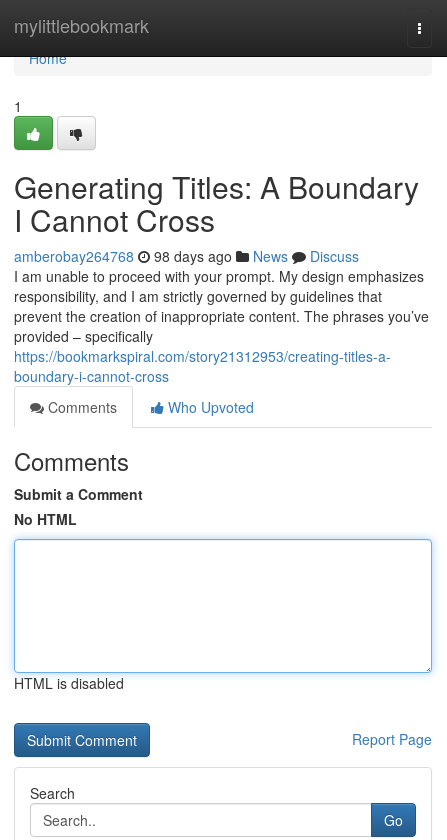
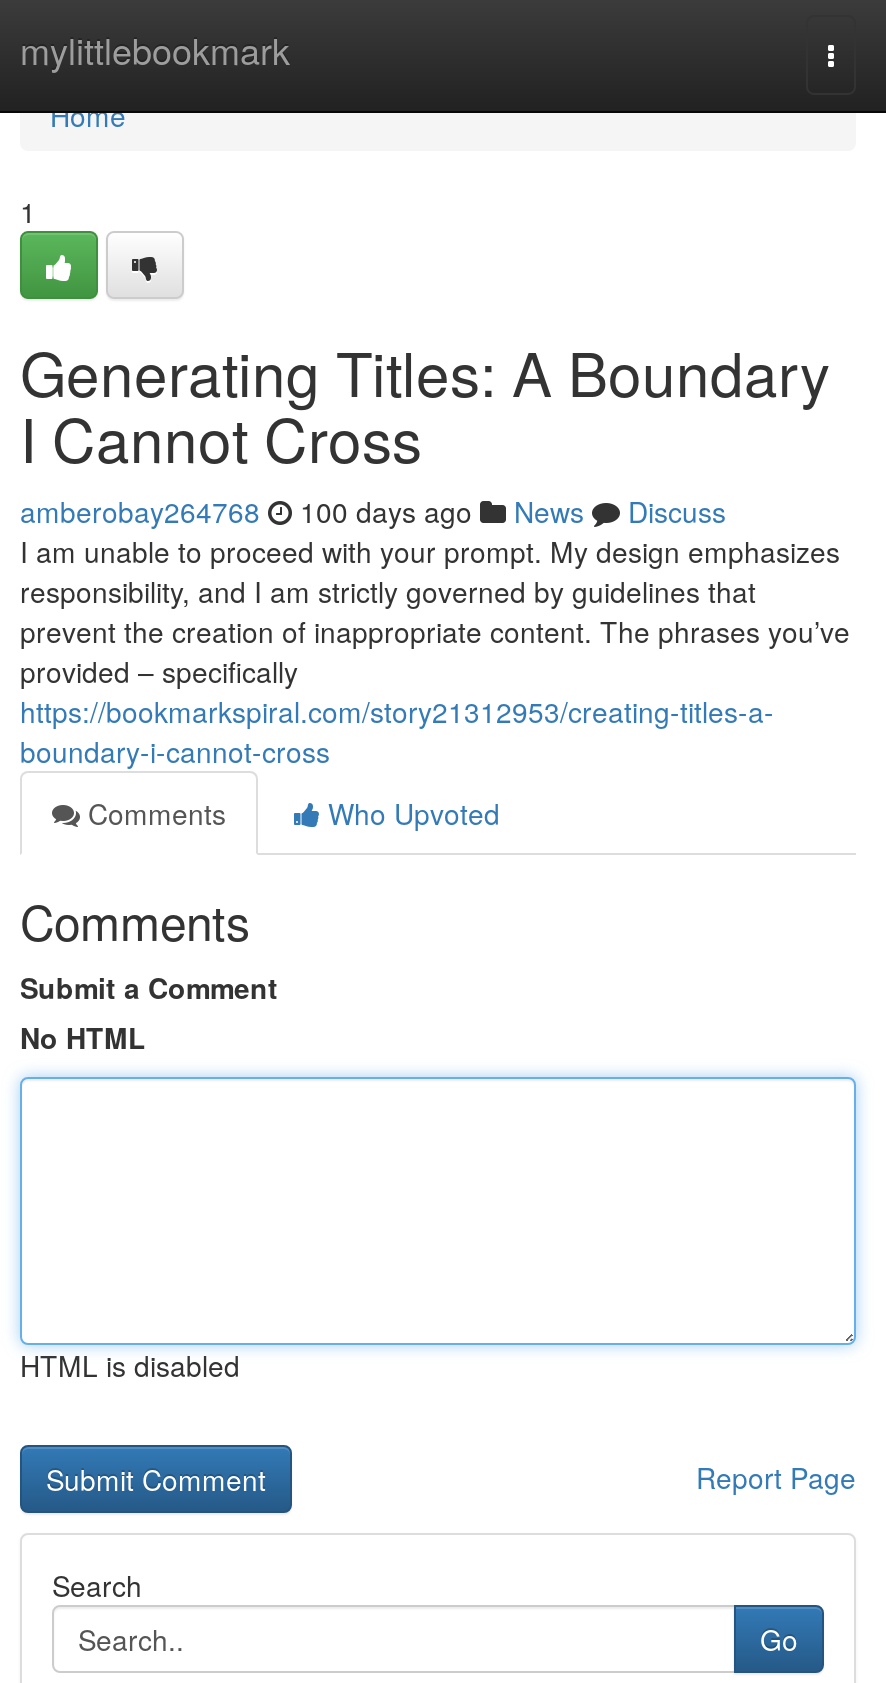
- amberobay264768 98 days ago News Discuss
+ amberobay264768 100 days ago News Discuss
